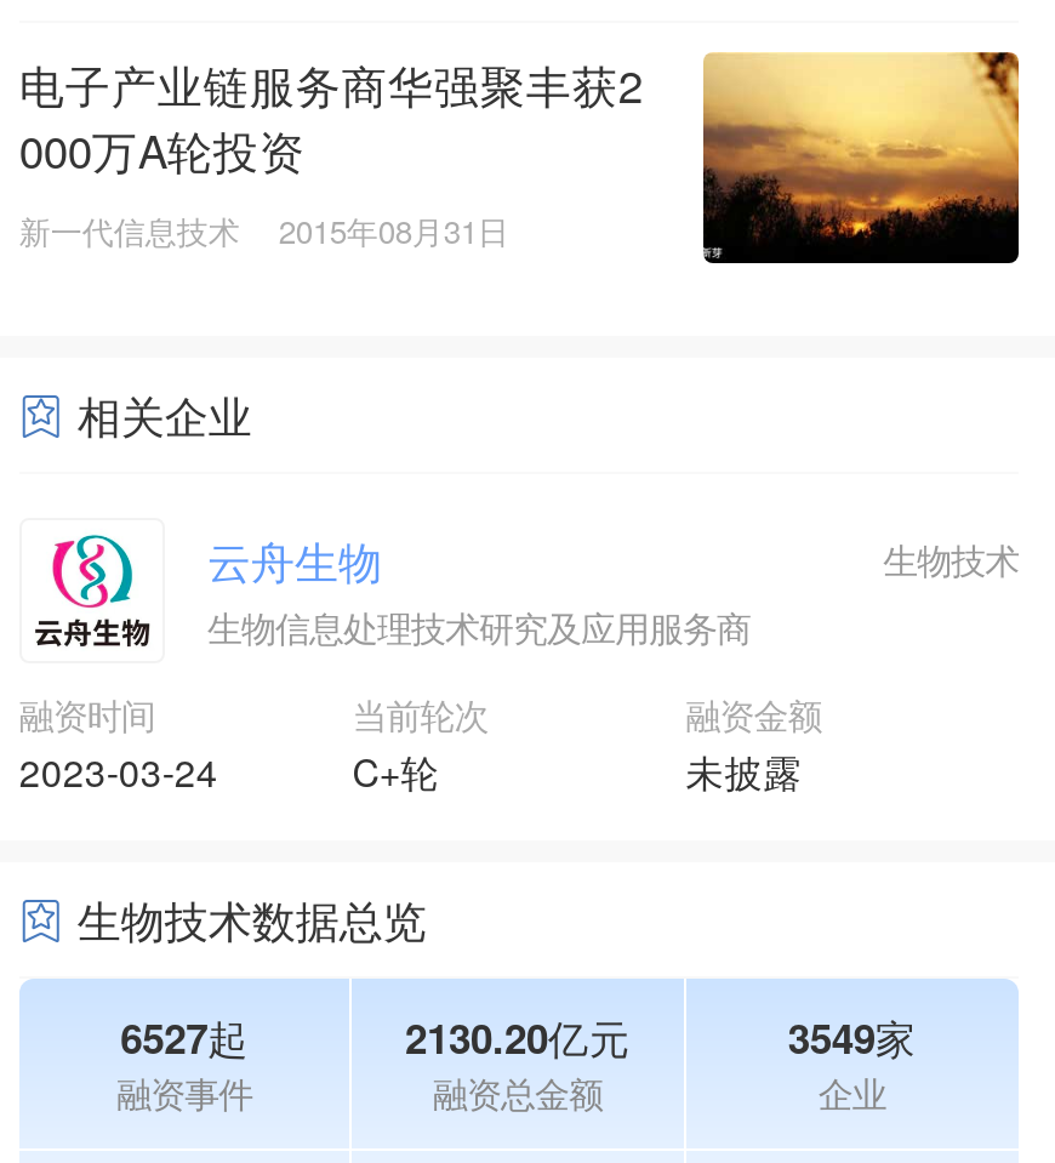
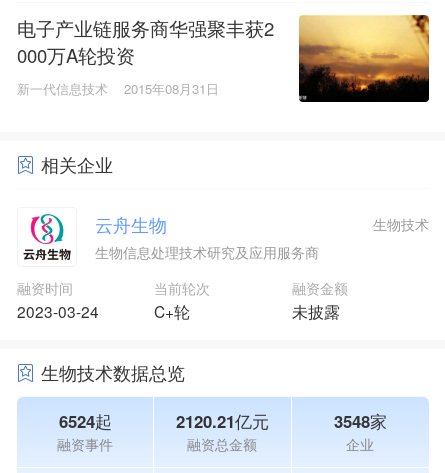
- 6527起
+ 6524起

- 2130.20亿元
+ 2120.21亿元

- 3549家
+ 3548家
